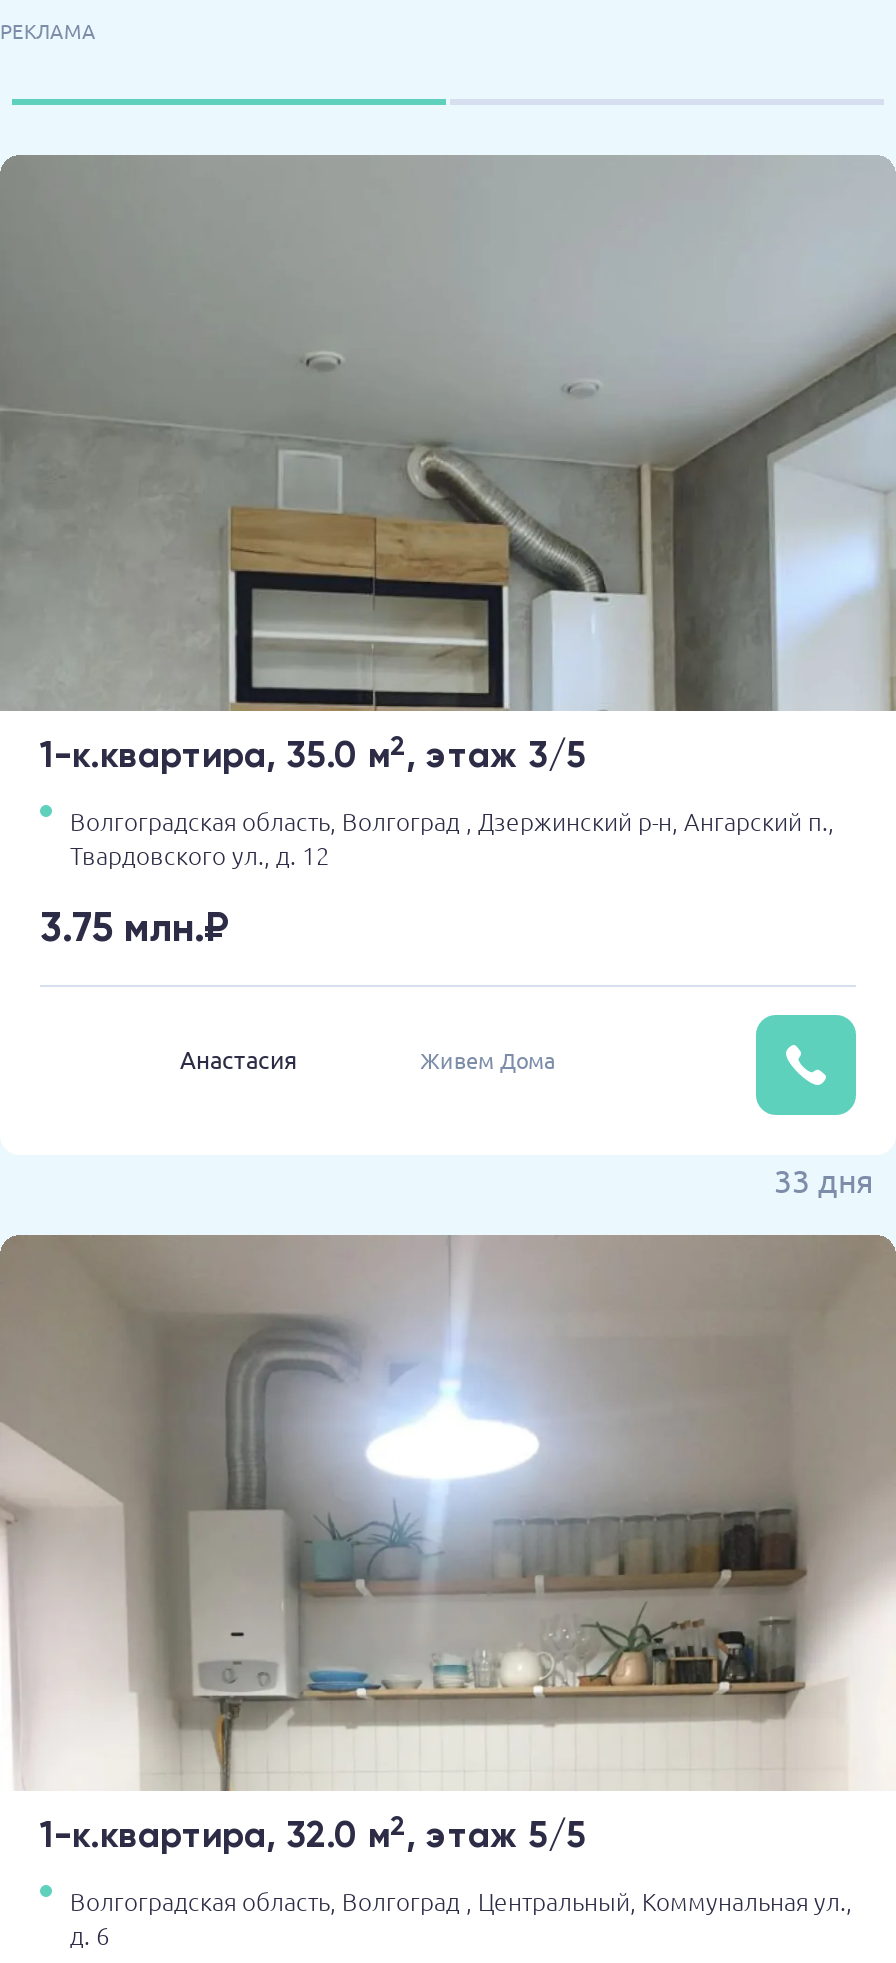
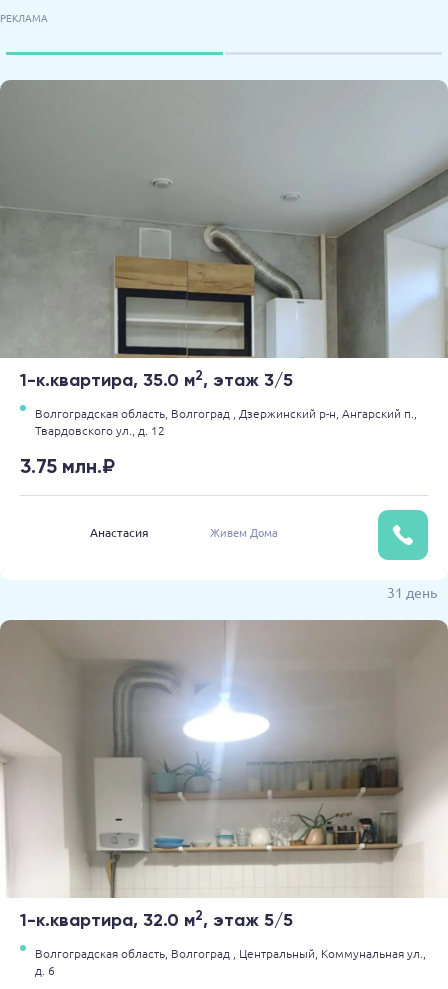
- 33 дня
+ 31 день
